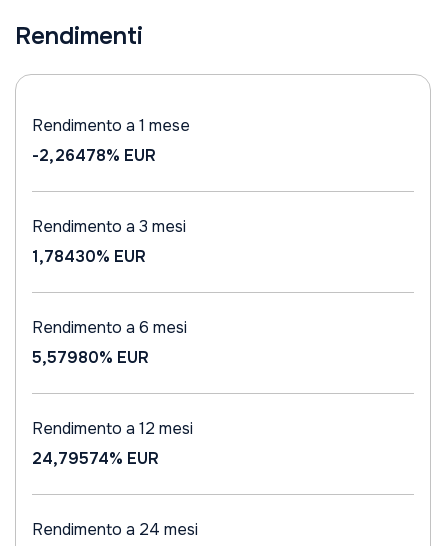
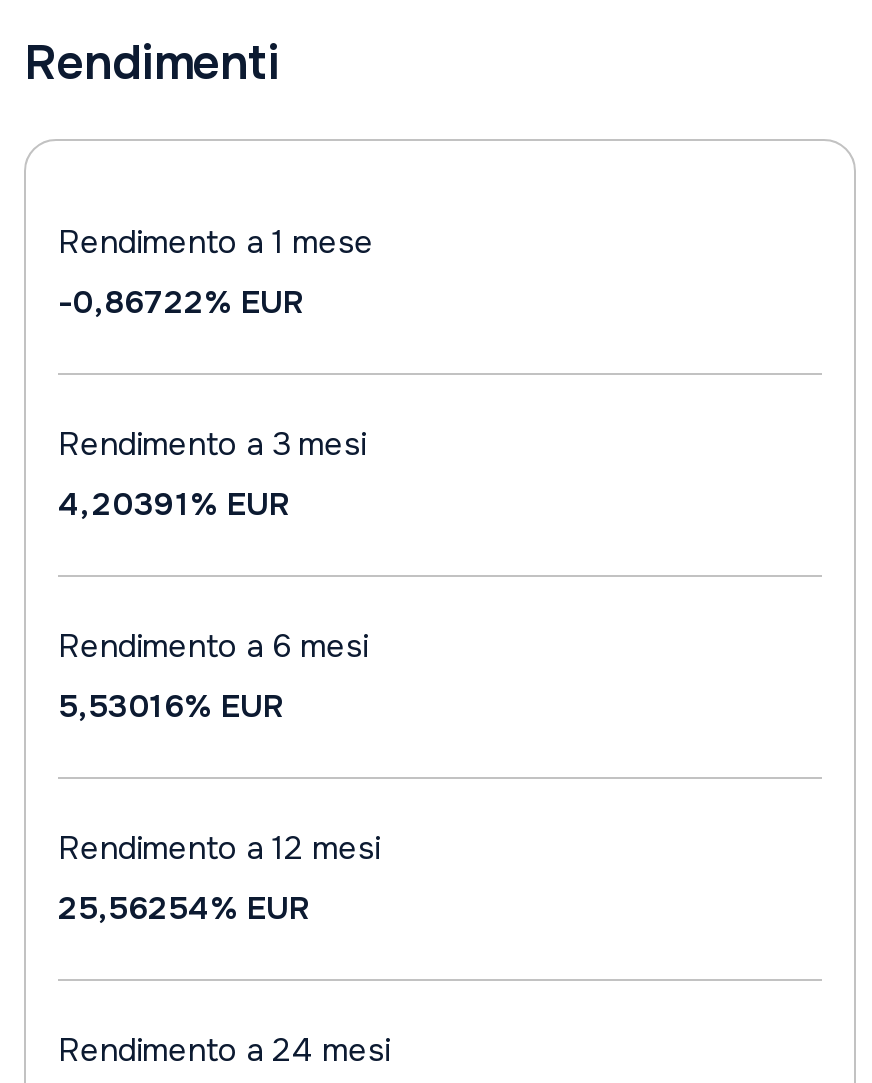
- -2,26478% EUR
+ -0,86722% EUR

- 1,78430% EUR
+ 4,20391% EUR

- 5,57980% EUR
+ 5,53016% EUR

- 24,79574% EUR
+ 25,56254% EUR
